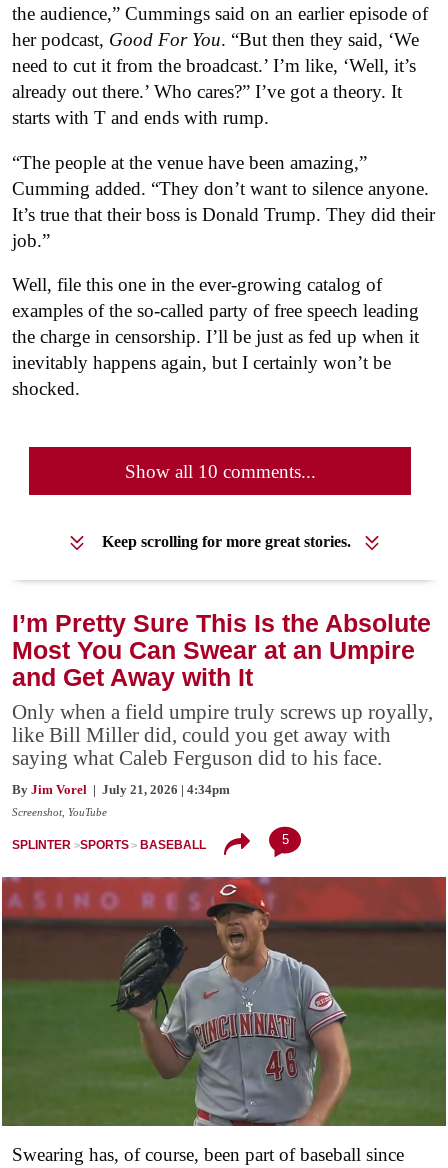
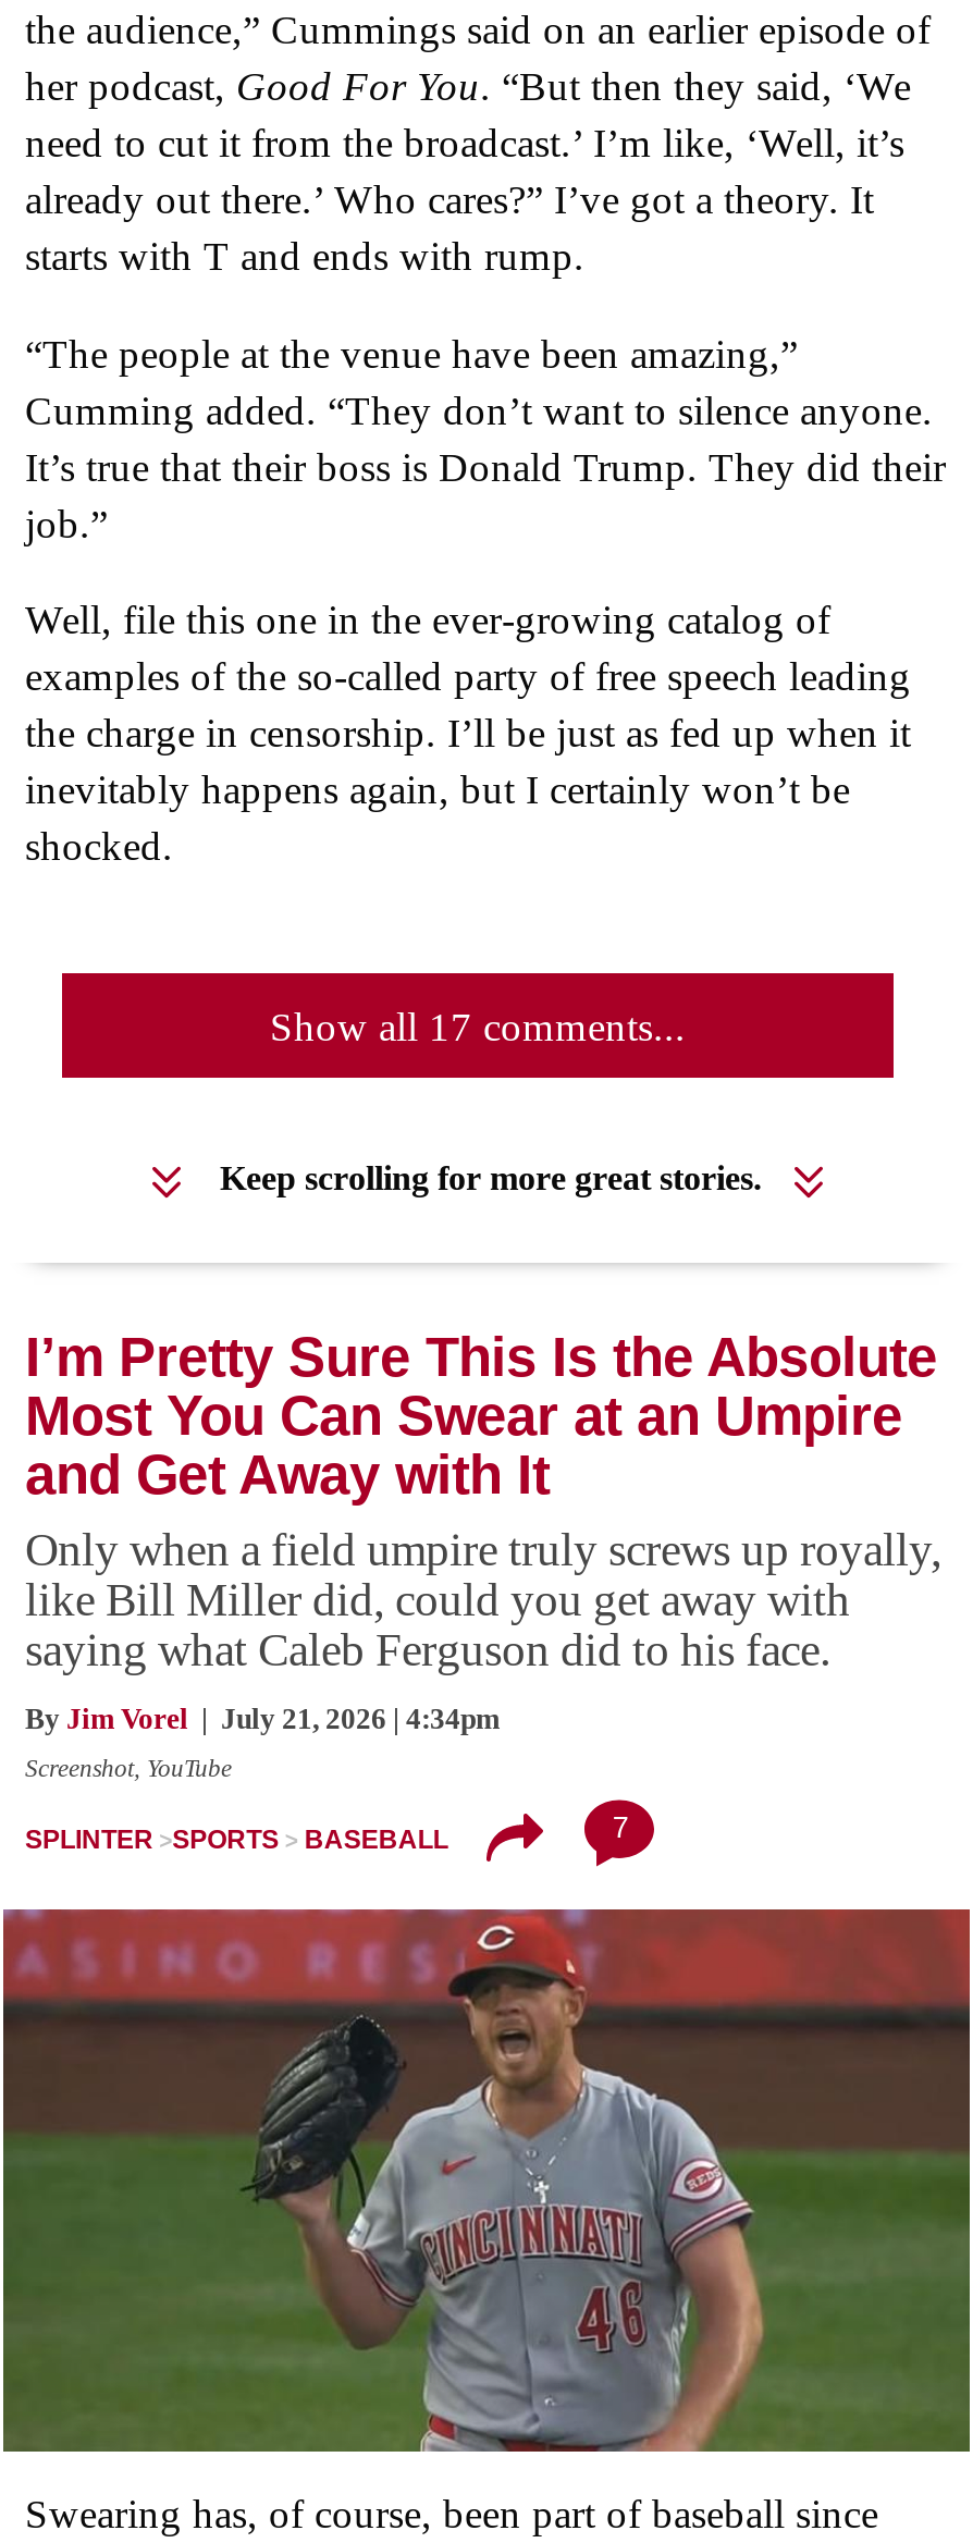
- Show all 10 comments...
+ Show all 17 comments...

- 5
+ 7
